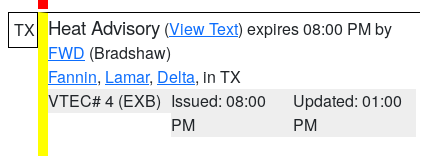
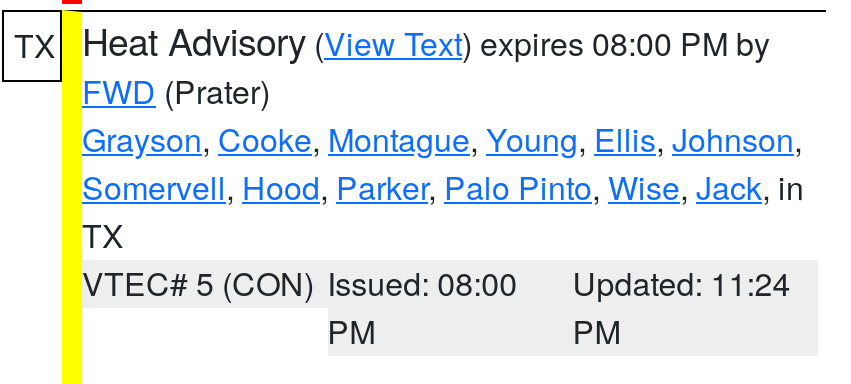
- FWD (Bradshaw)
- Fannin, Lamar, Delta, in TX
- VTEC# 4 (EXB) Issued: 08:00
+ FWD (Prater)
+ Grayson, Cooke, Montague, Young, Ellis, Johnson,
+ Somervell, Hood, Parker, Palo Pinto, Wise, Jack, in
+ TX
+ VTEC# 5 (CON) Issued: 08:00

- Updated: 01:00
+ Updated: 11:24
